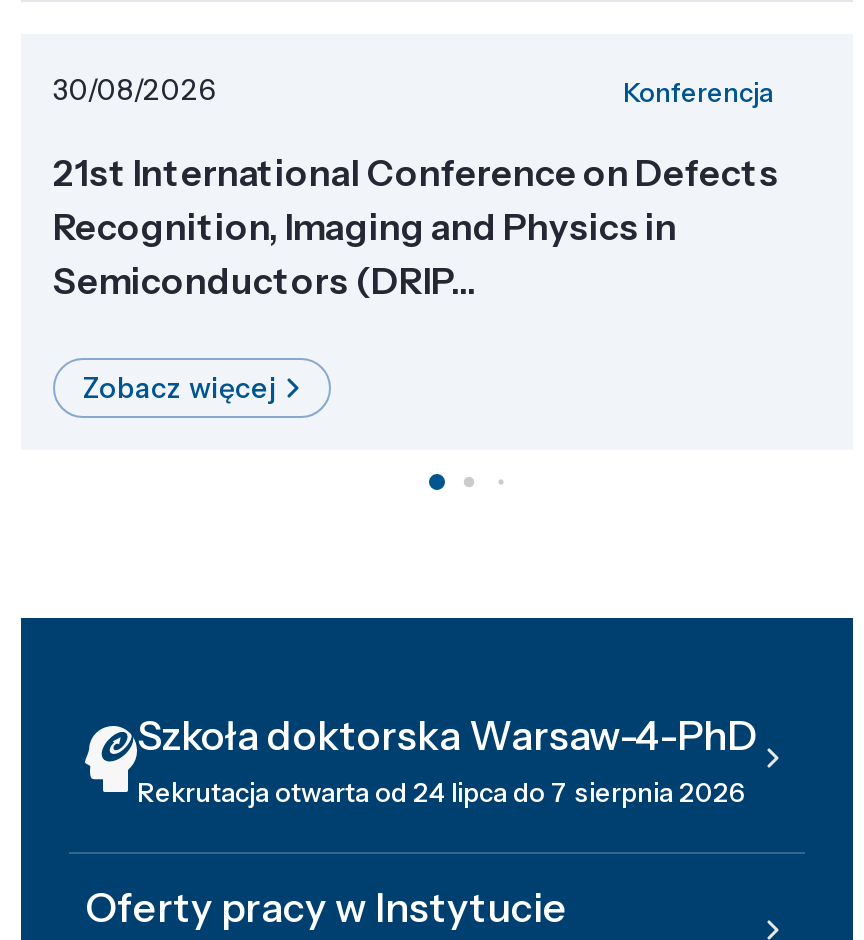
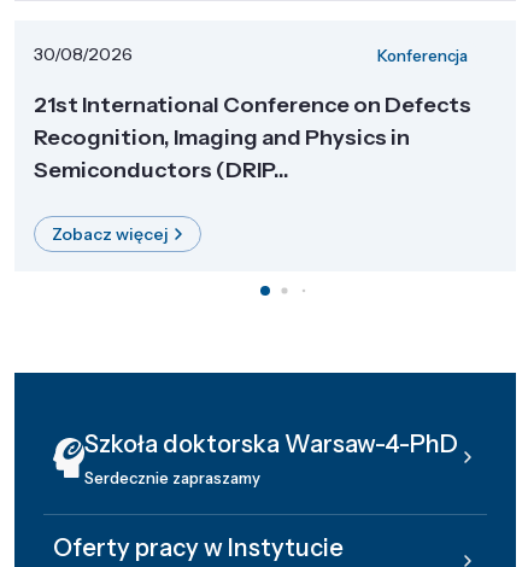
- Rekrutacja otwarta od 24 lipca do 7 sierpnia 2026
+ Serdecznie zapraszamy
